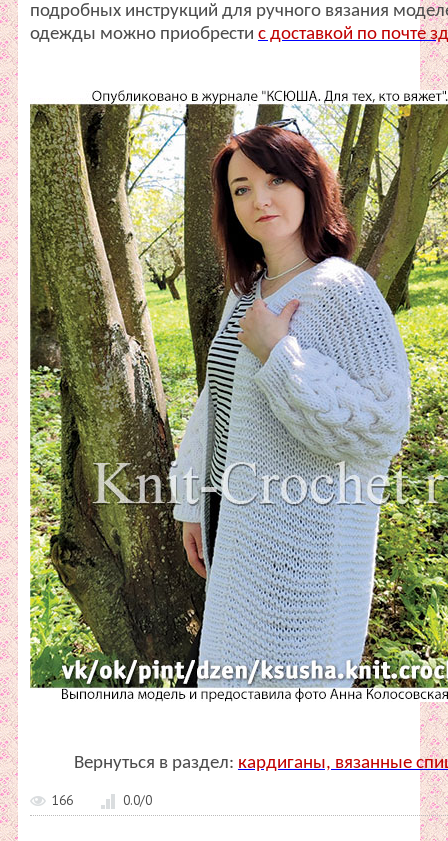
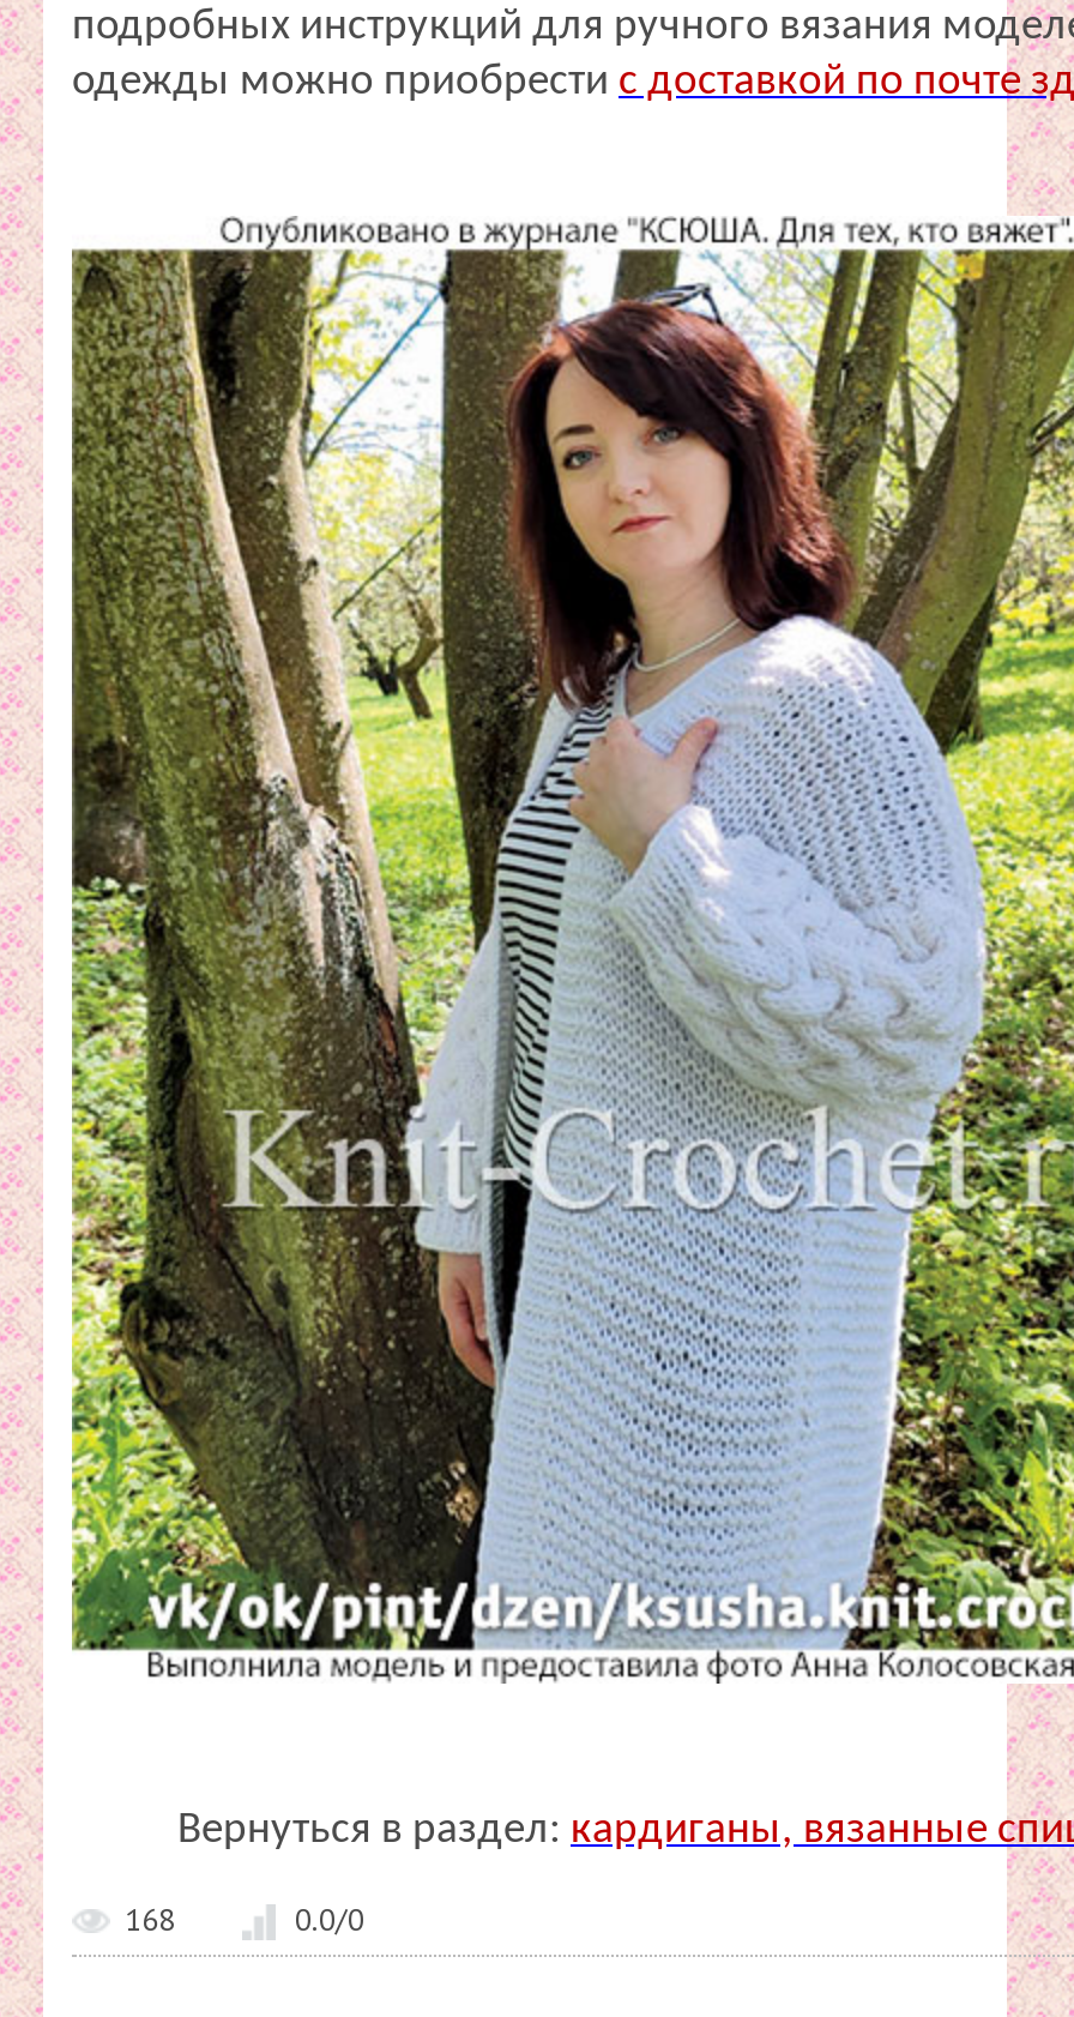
- 166
+ 168
